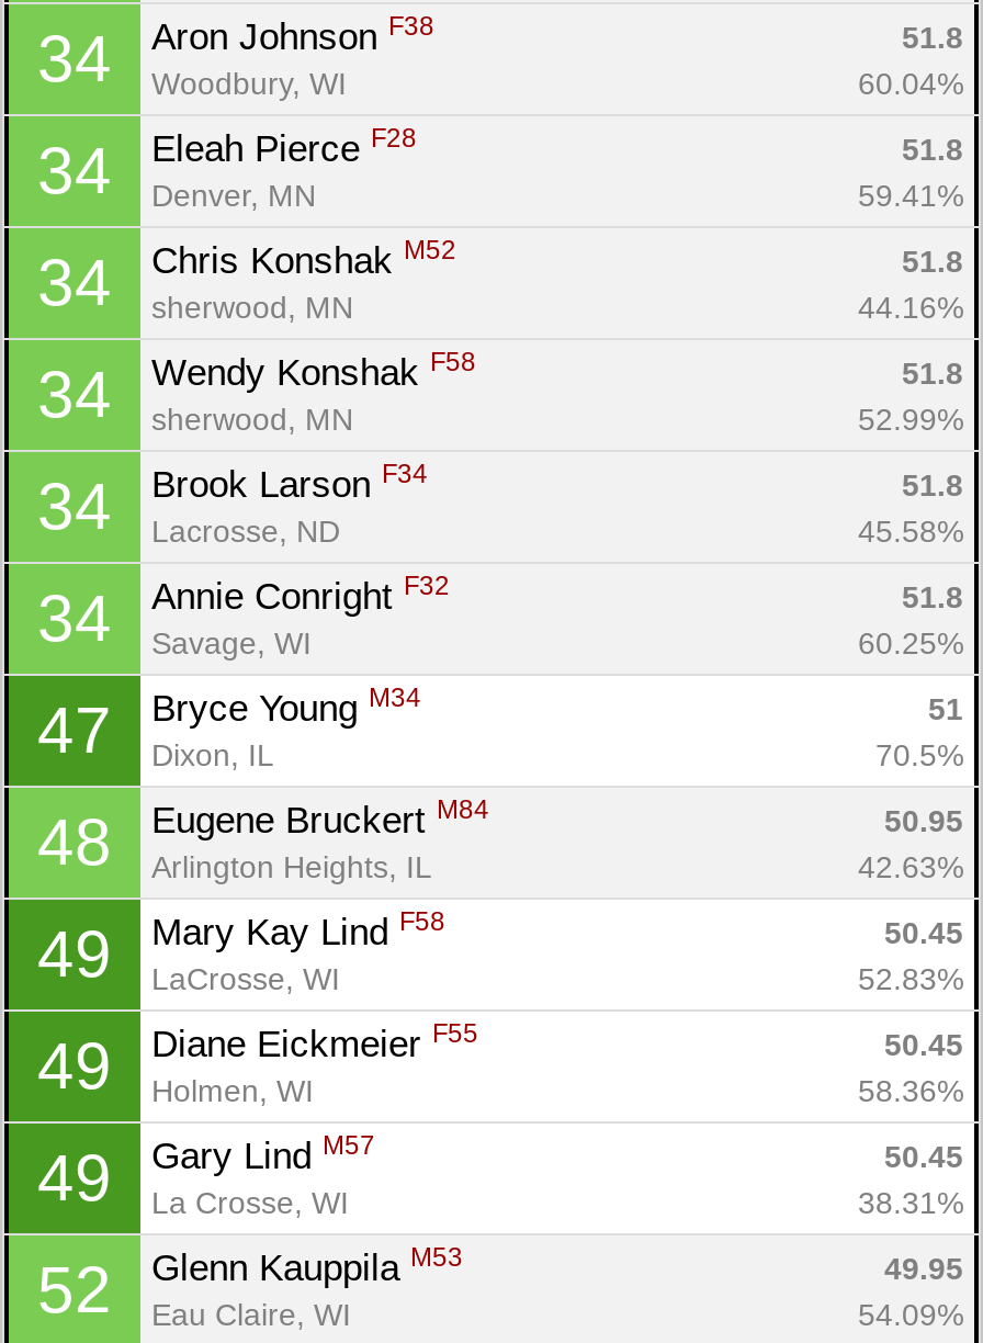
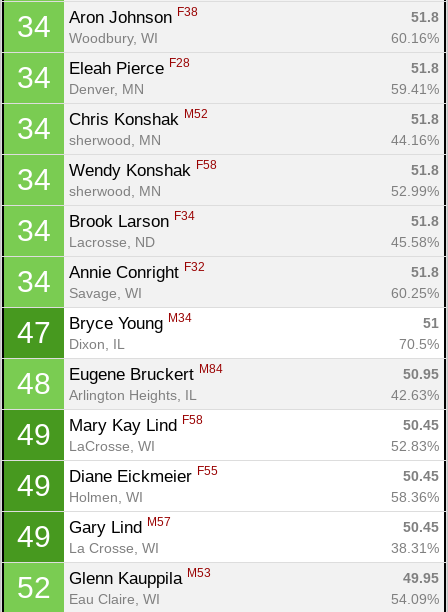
- 60.04%
+ 60.16%
